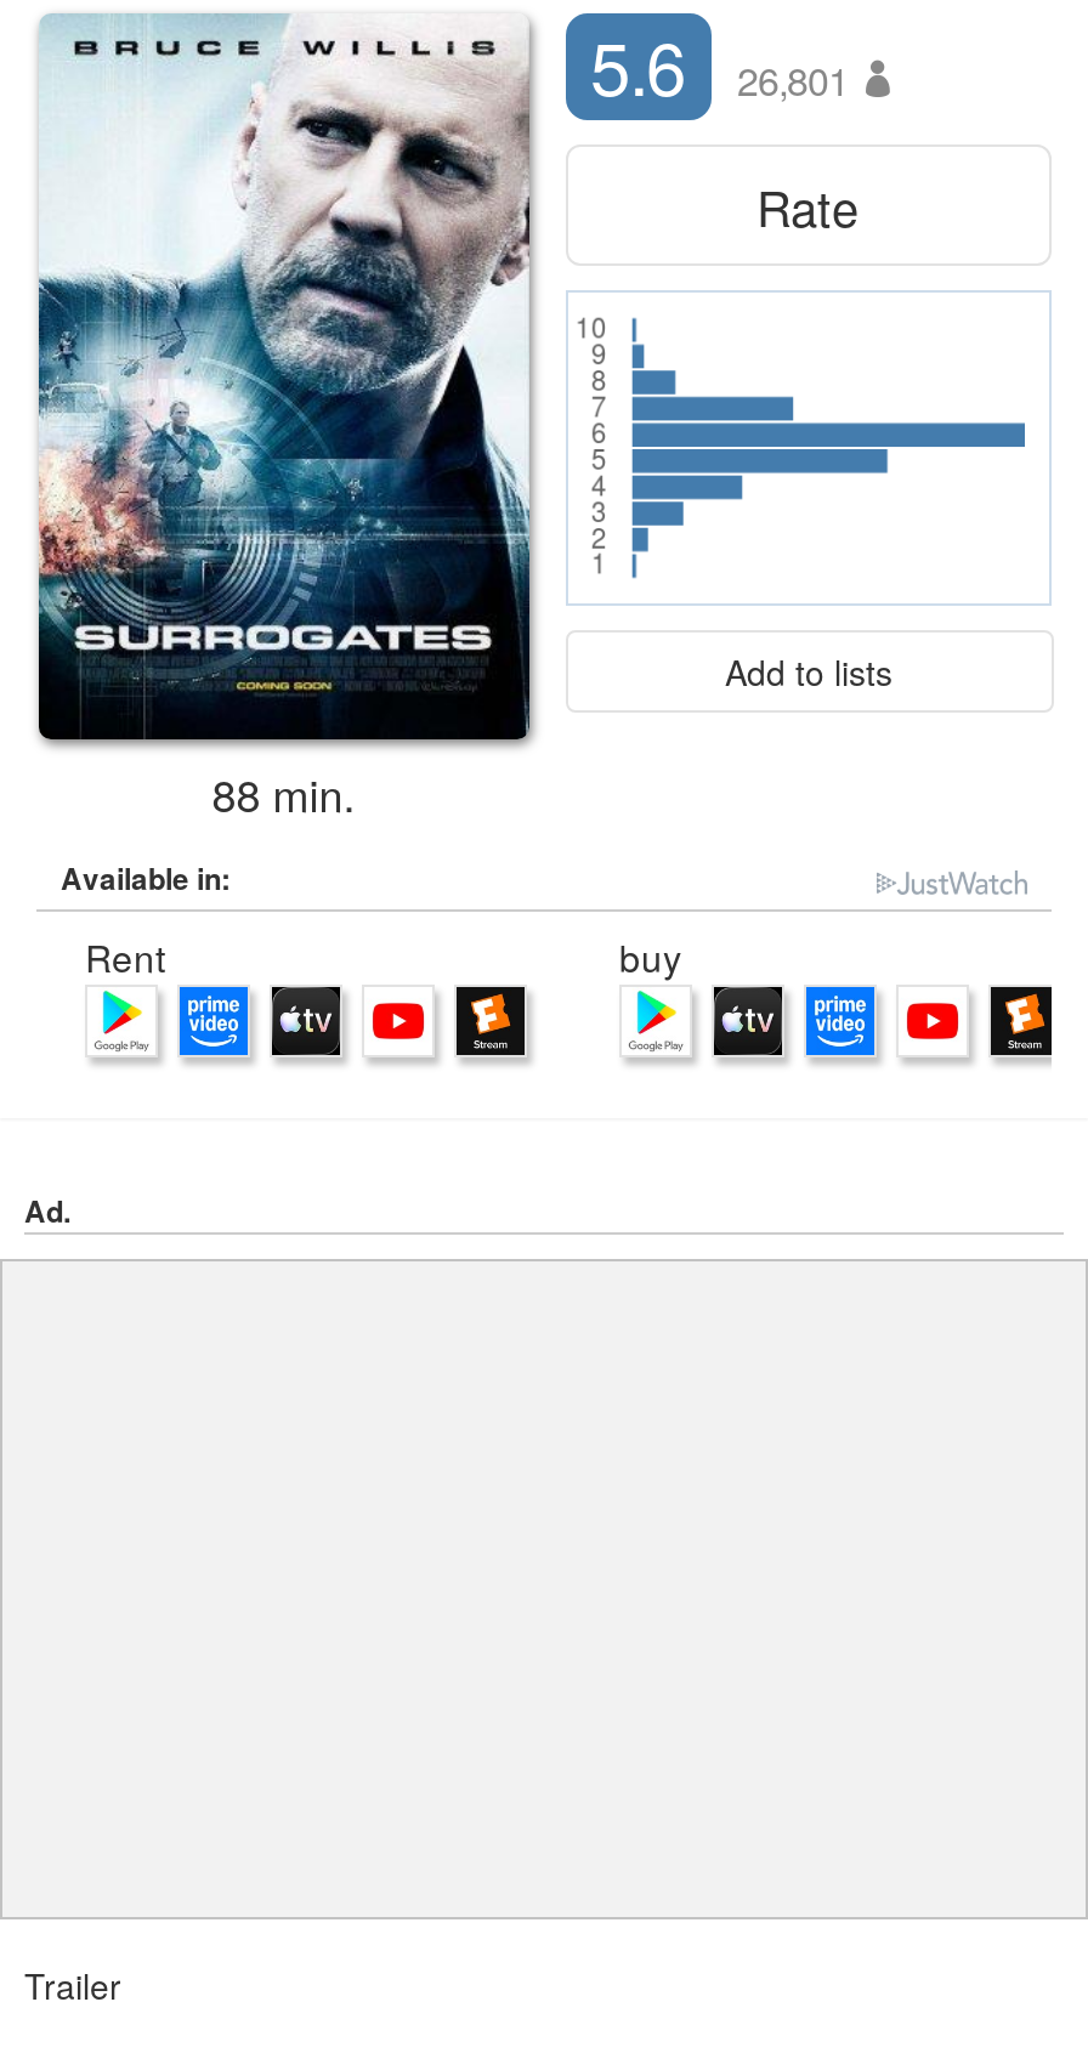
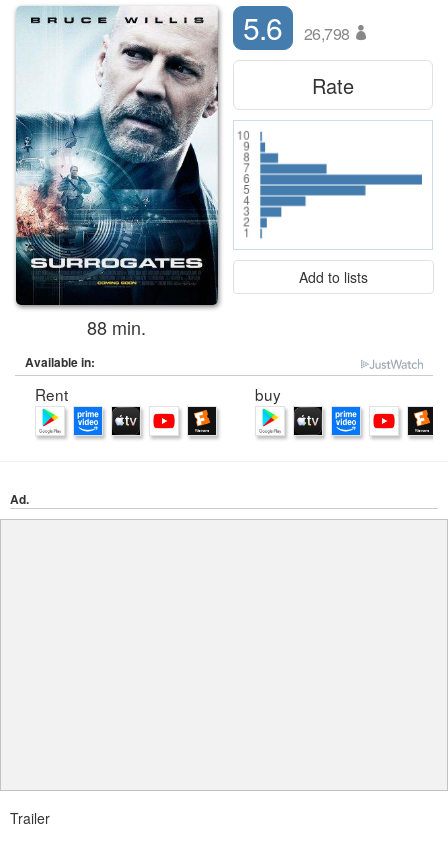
- 5.6 26,801
+ 5.6 26,798
